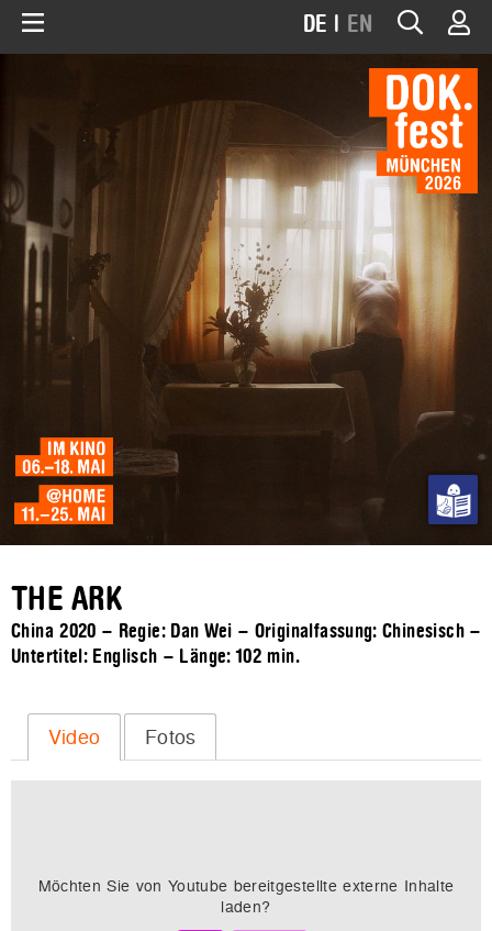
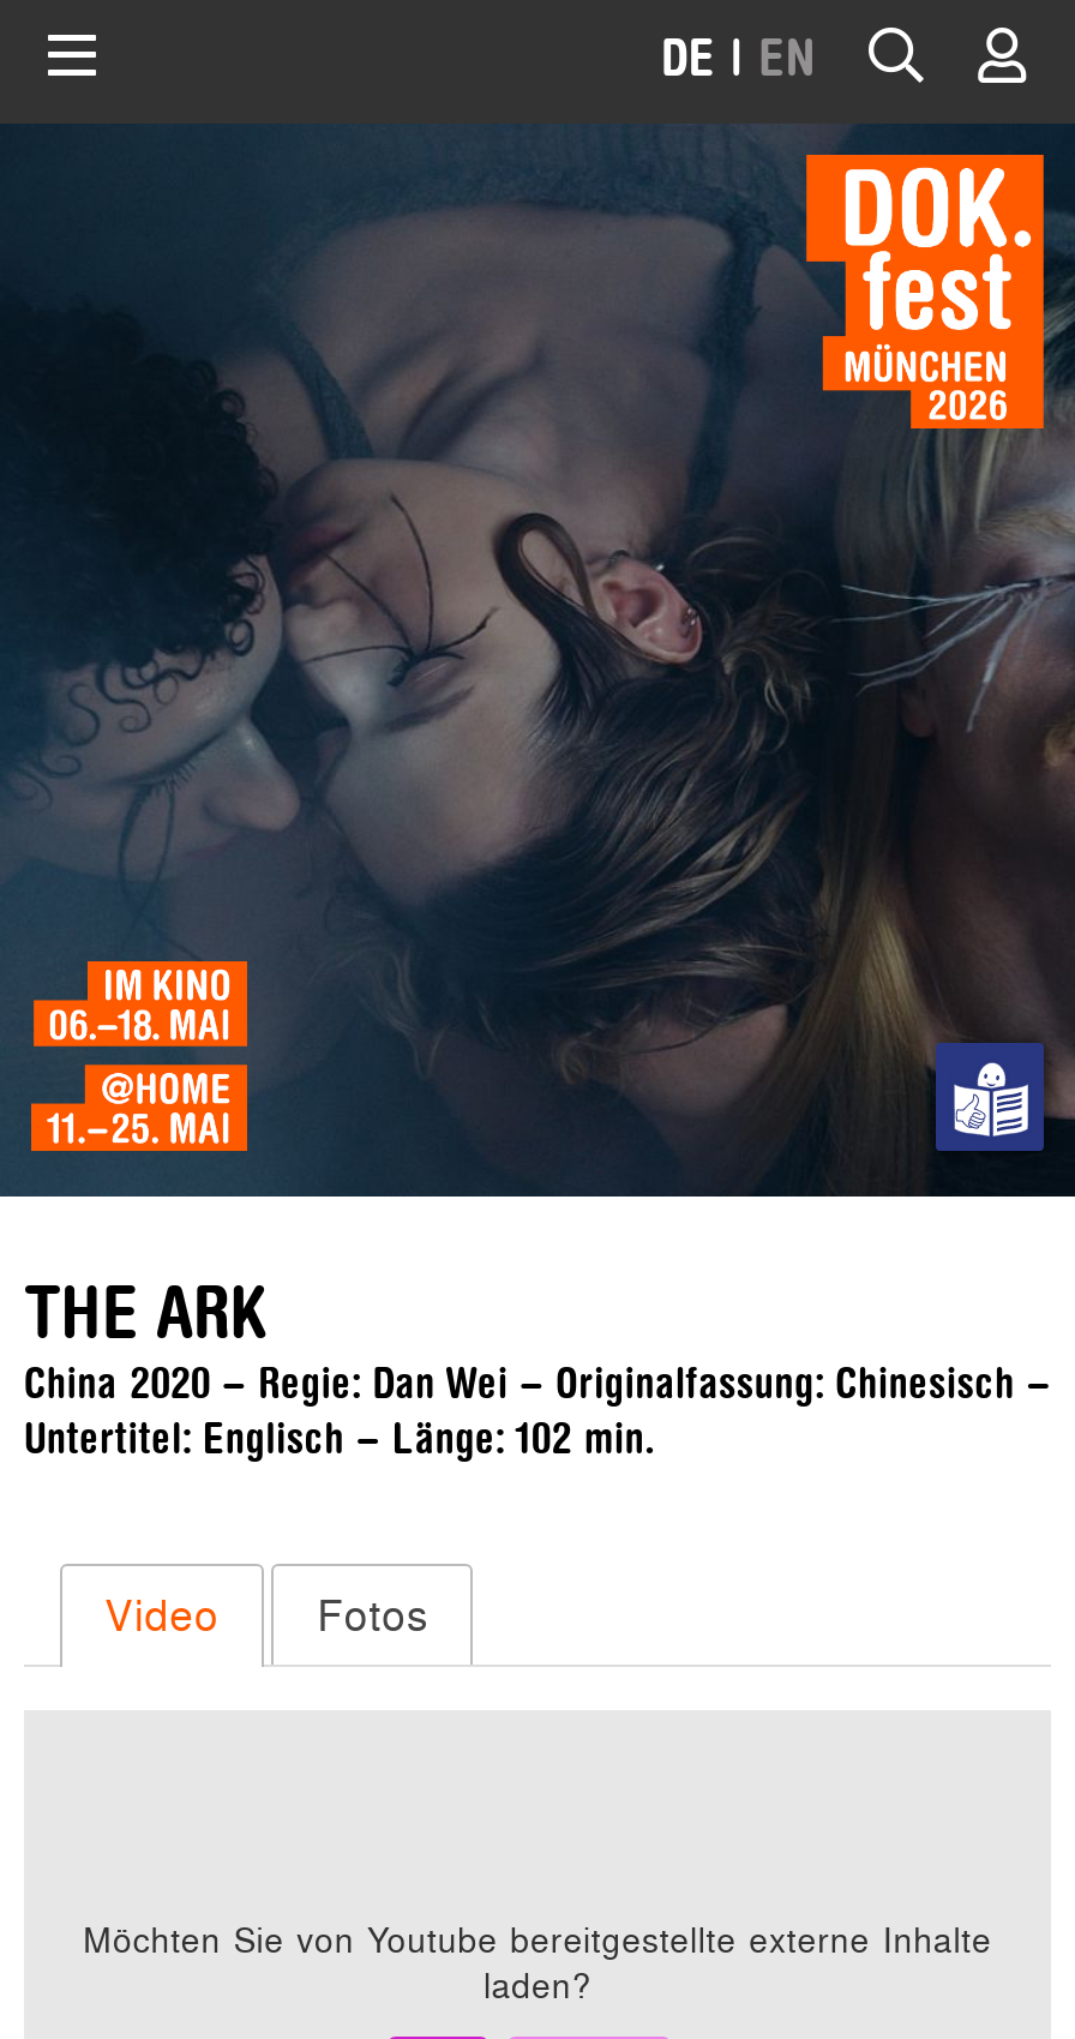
- [image]
+ [image]
